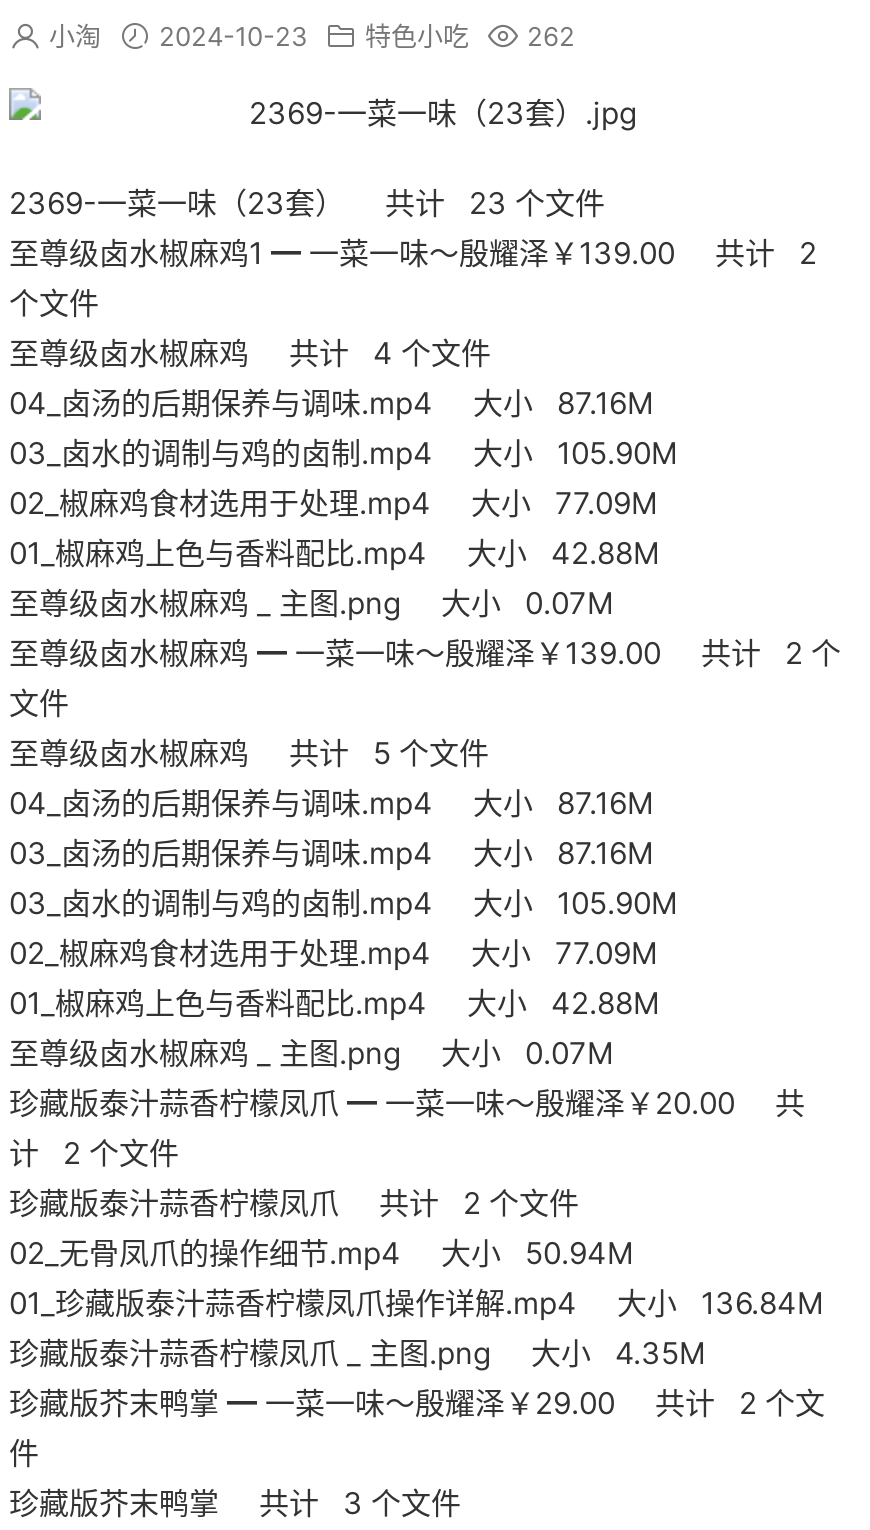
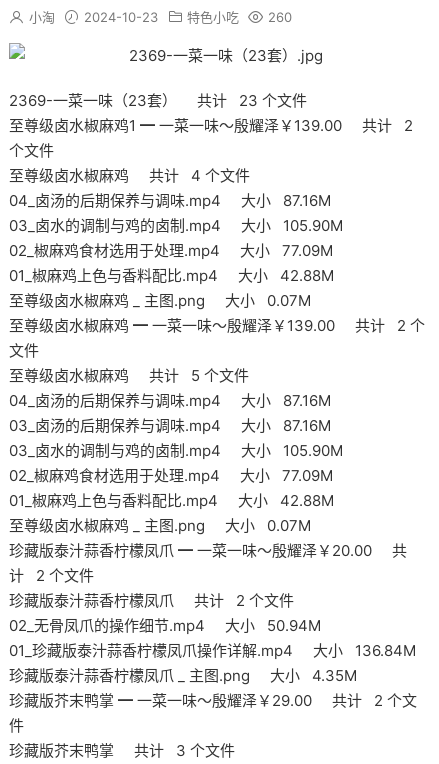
- 小淘 2024-10-23 特色小吃 262
+ 小淘 2024-10-23 特色小吃 260
